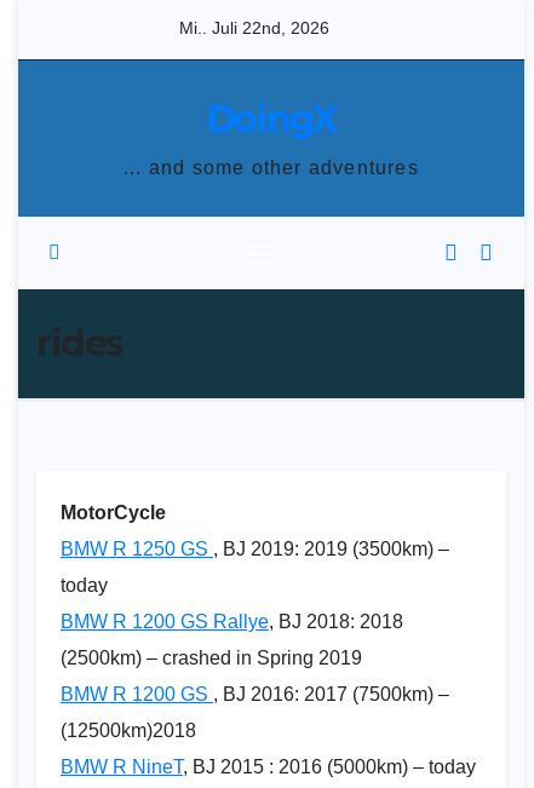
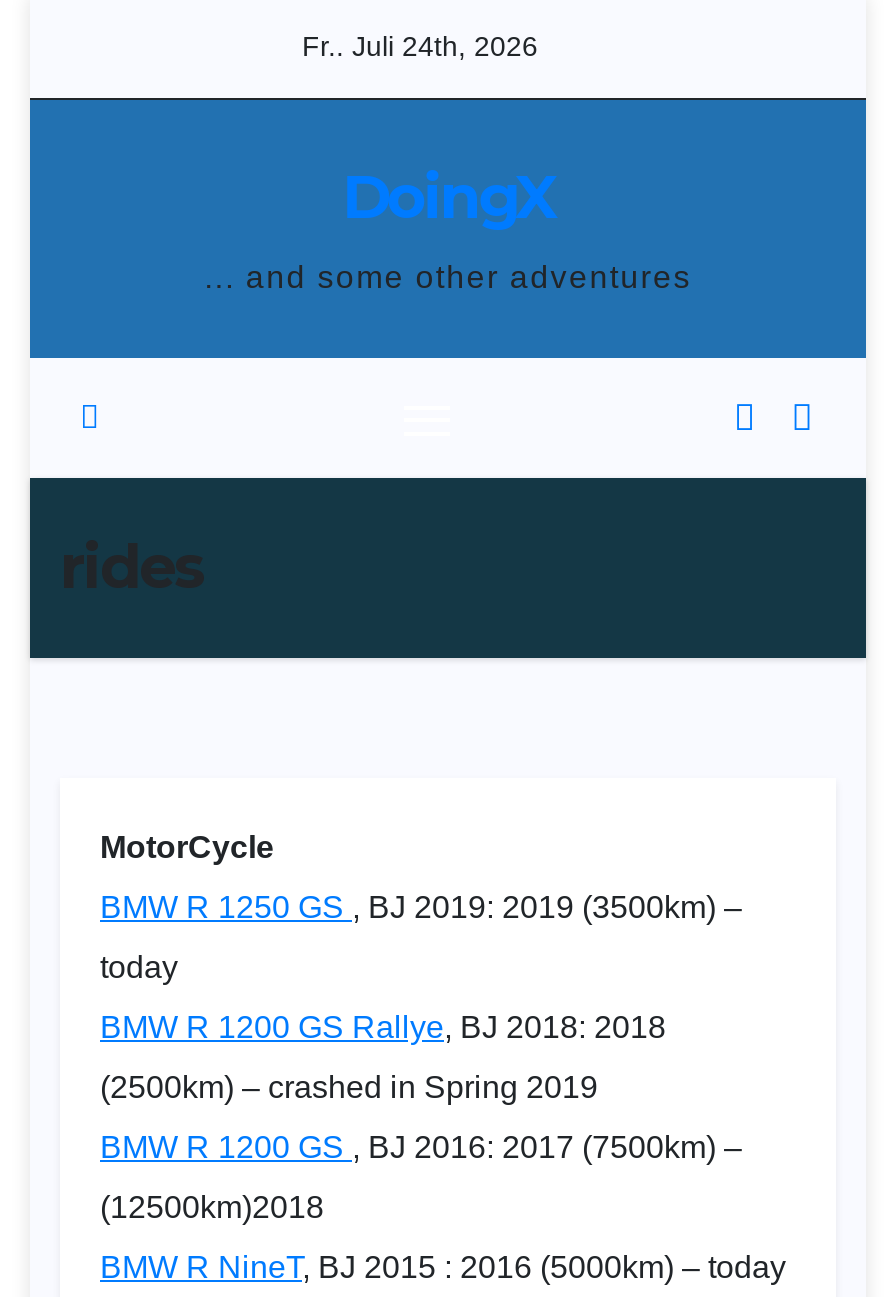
- Mi.. Juli 22nd, 2026
+ Fr.. Juli 24th, 2026
